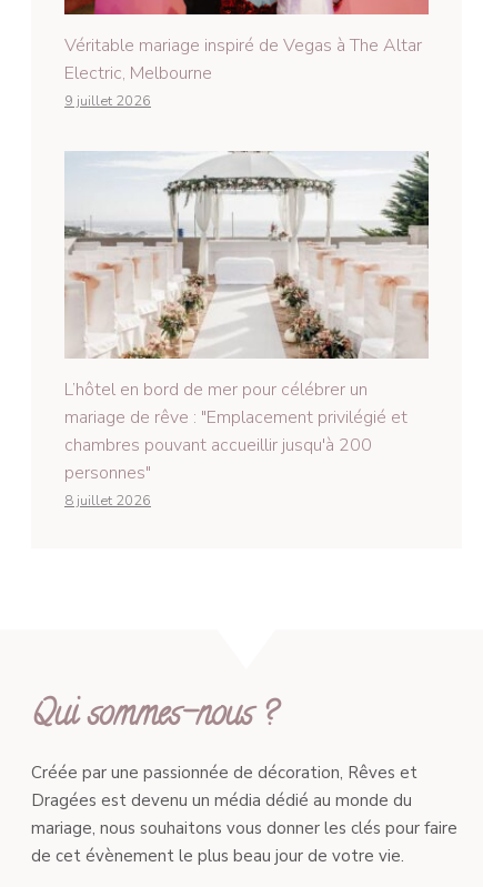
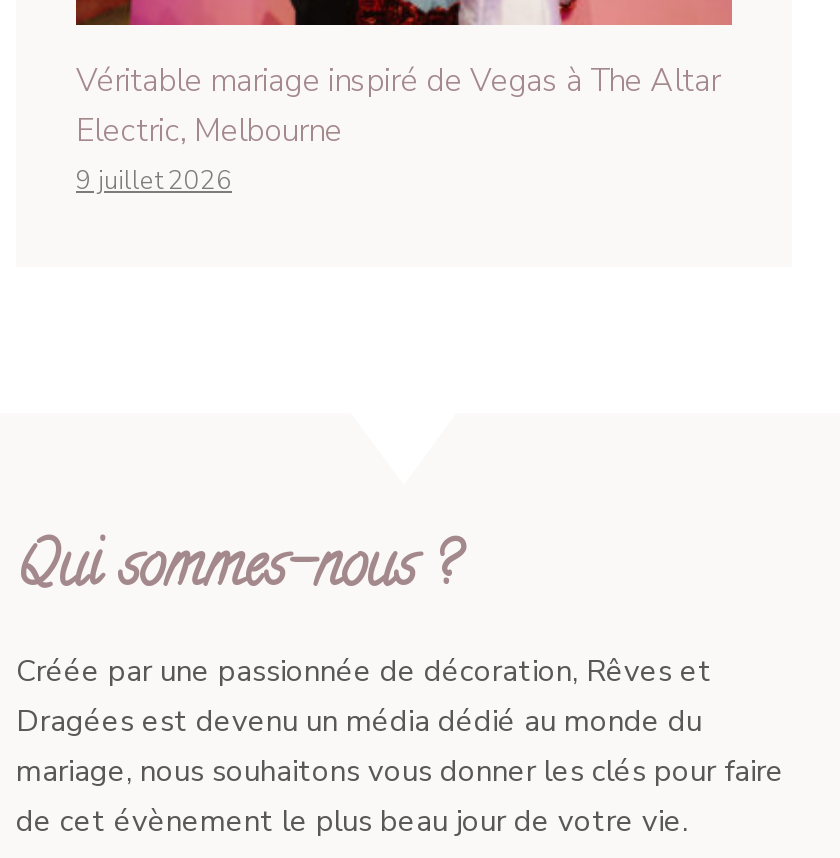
- [image]
- L’hôtel en bord de mer pour célébrer un
- mariage de rêve : "Emplacement privilégié et
- chambres pouvant accueillir jusqu'à 200
- personnes"
- 8 juillet 2026
